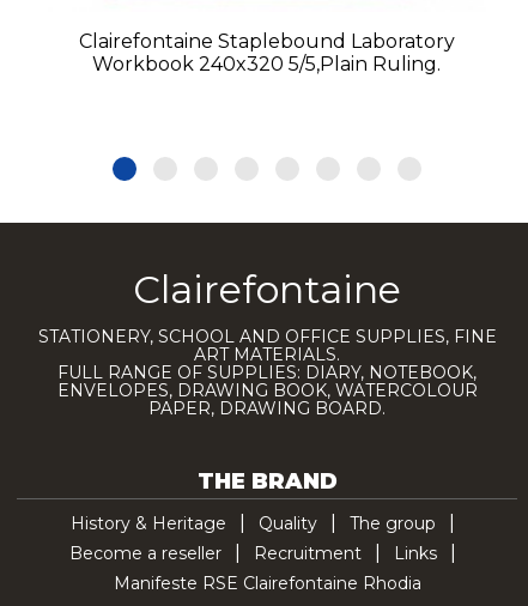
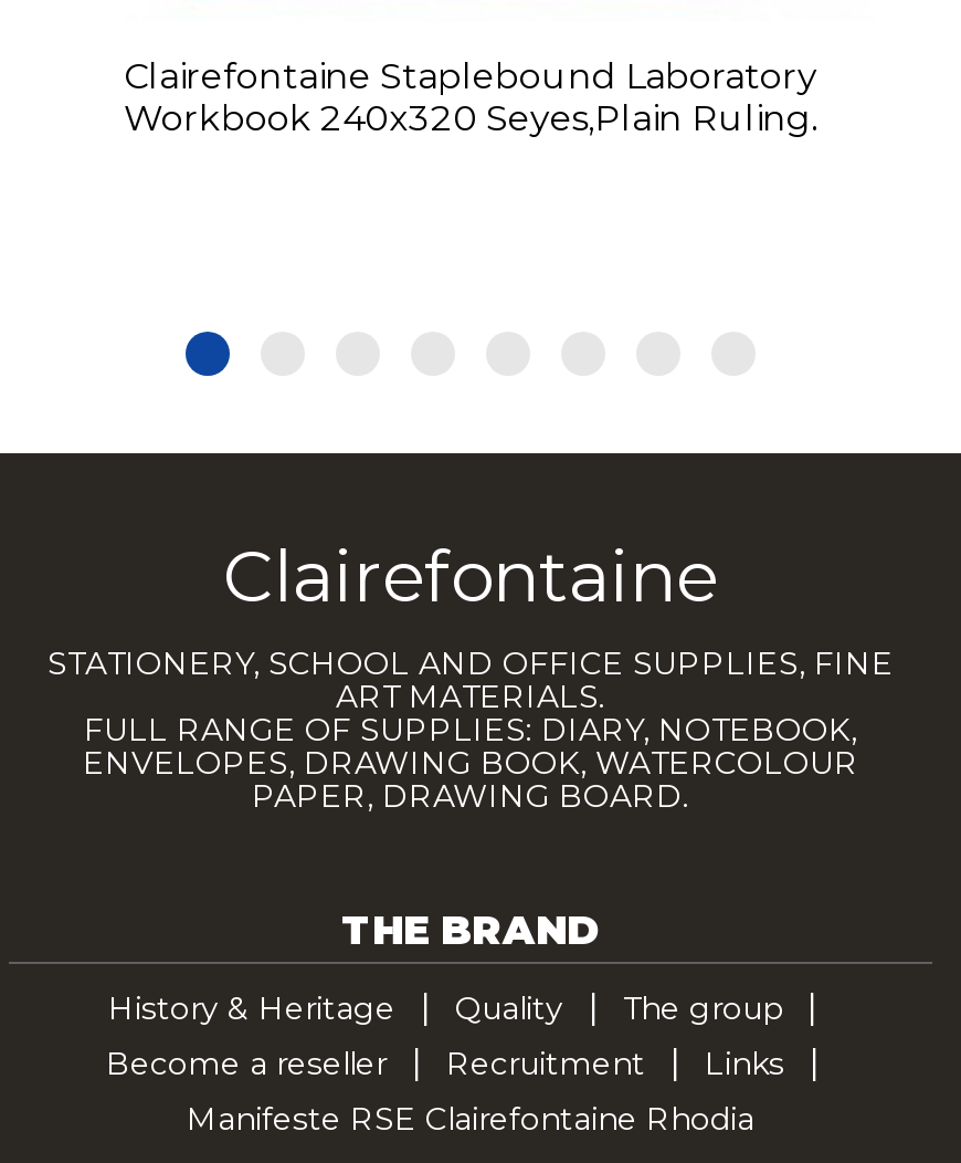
- Workbook 240x320 5/5,Plain Ruling.
+ Workbook 240x320 Seyes,Plain Ruling.
